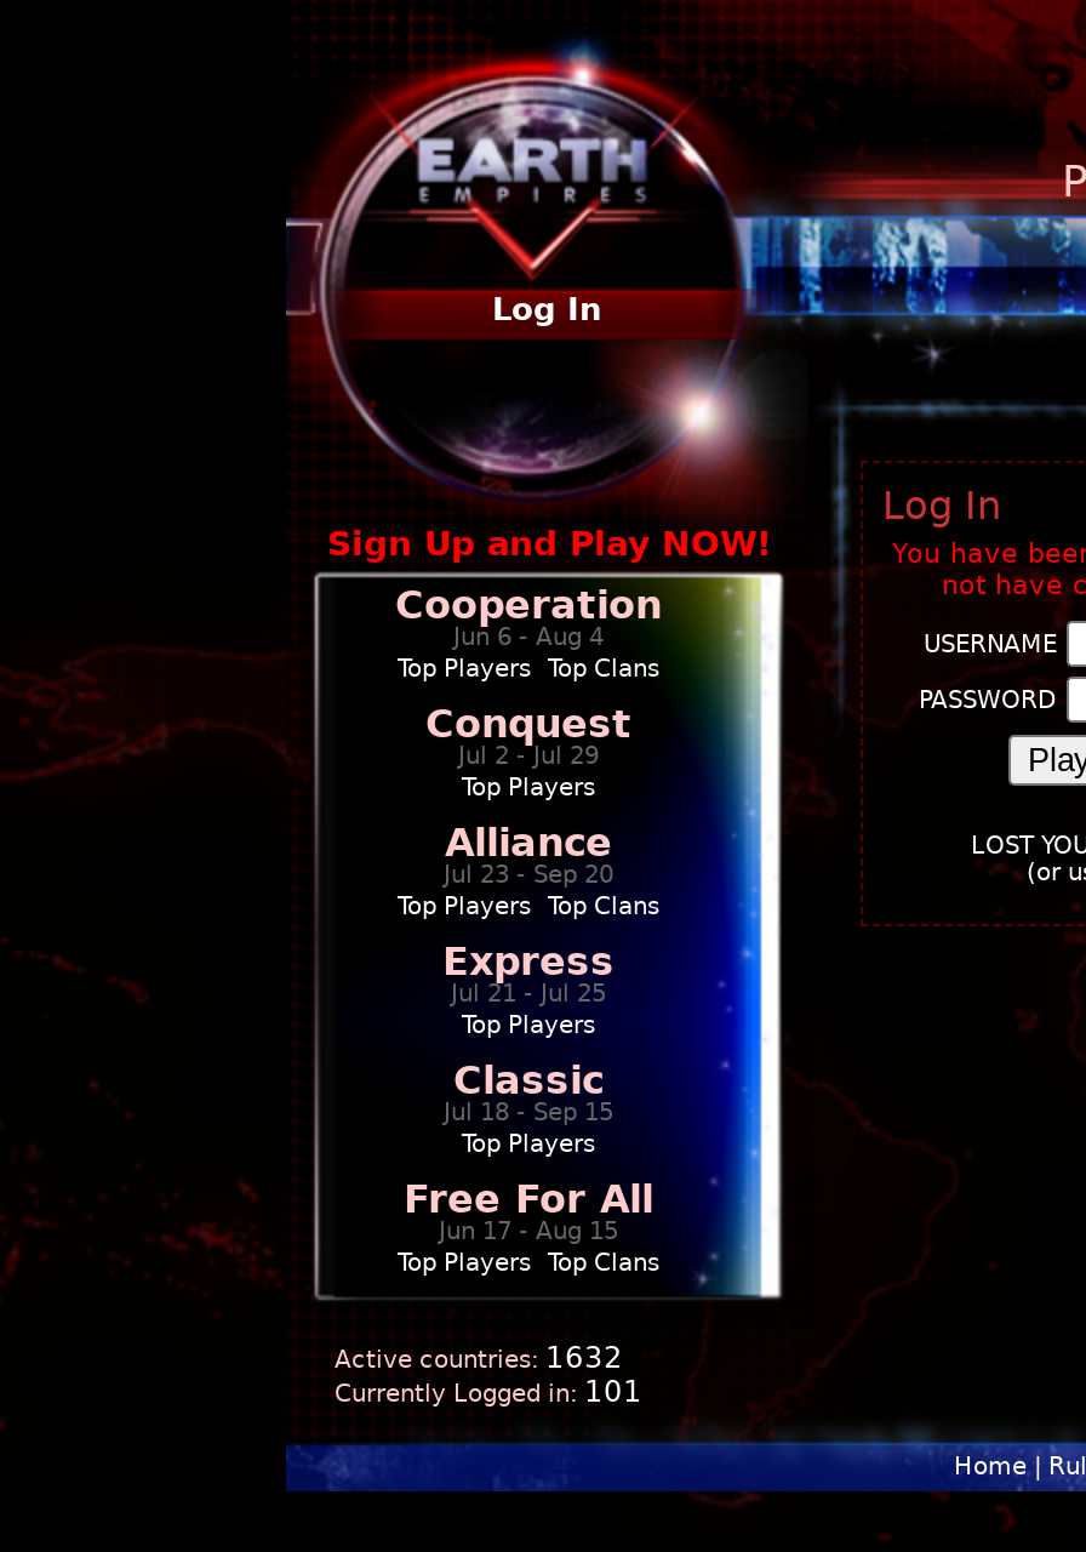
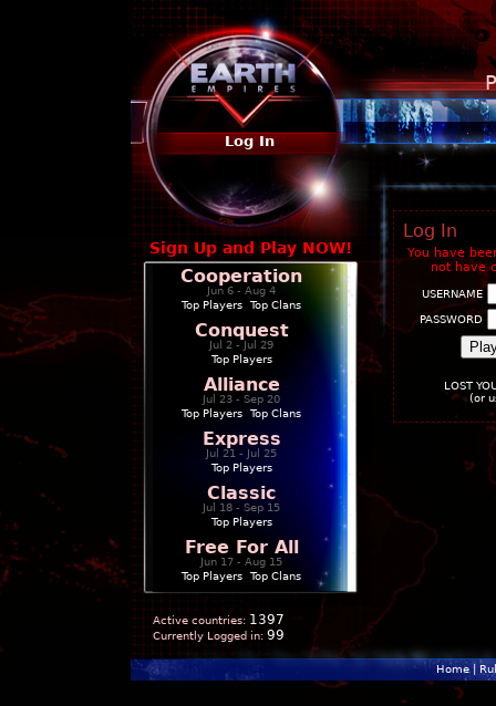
- Active countries: 1632
+ Active countries: 1397

- Currently Logged in: 101
+ Currently Logged in: 99
